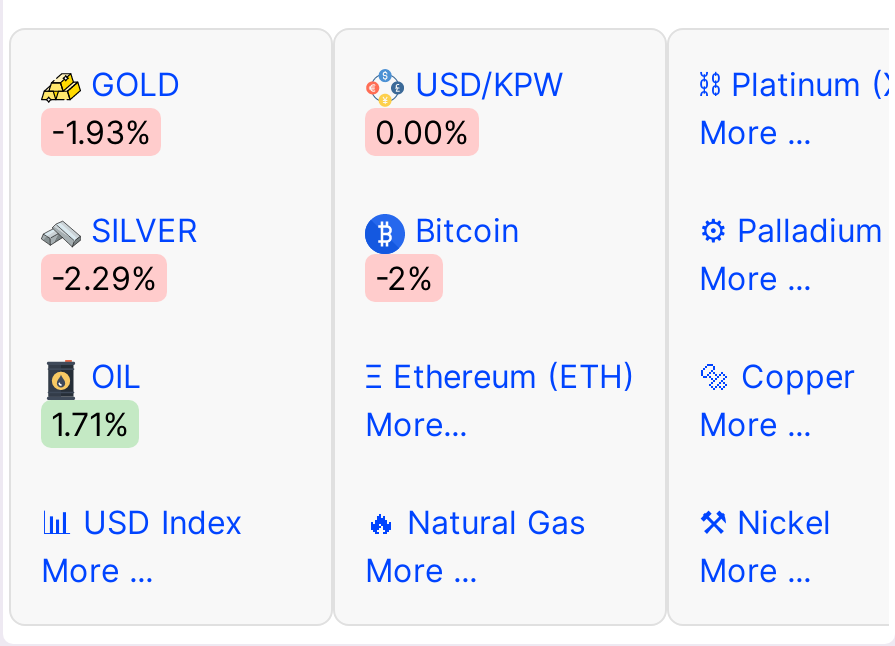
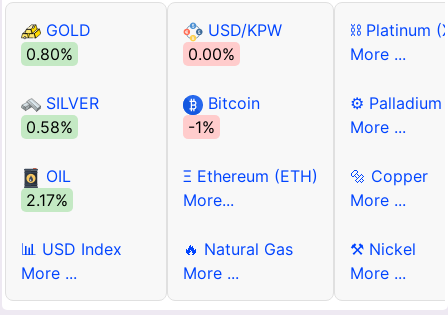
- -1.93%
+ 0.80%

- -2.29%
+ 0.58%

- -2%
+ -1%

- 1.71%
+ 2.17%
